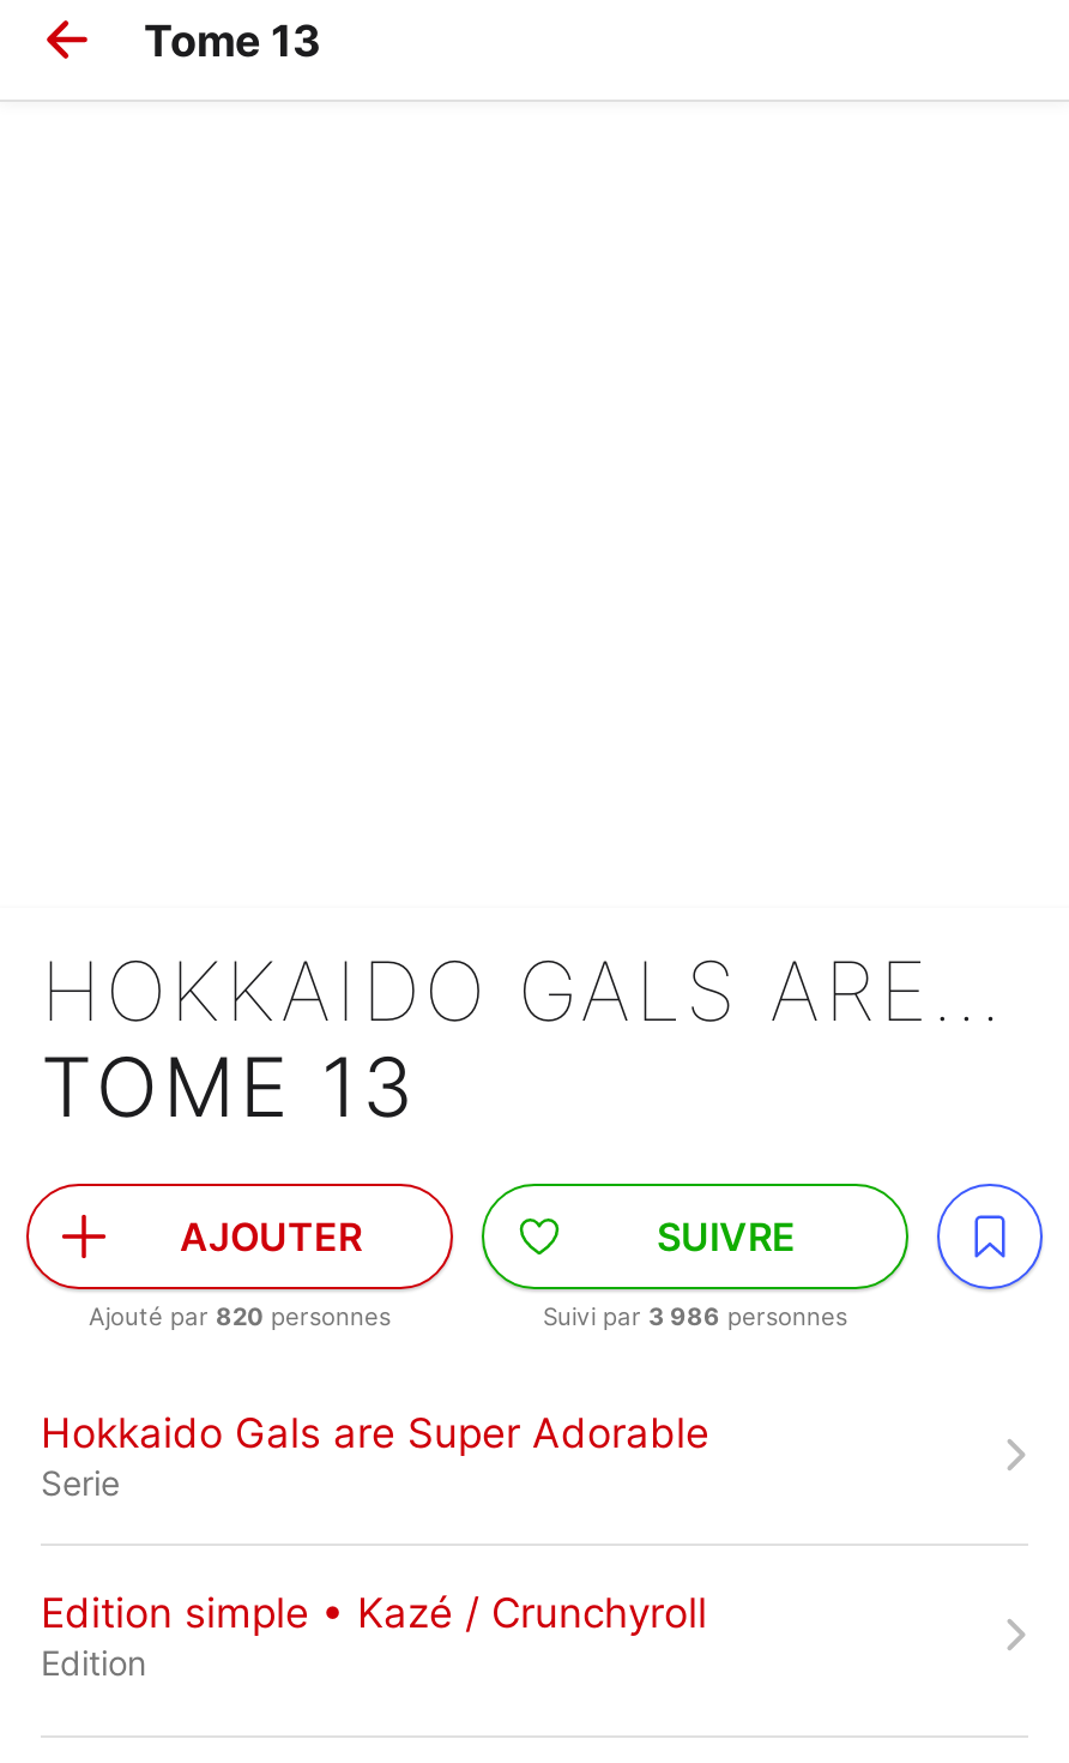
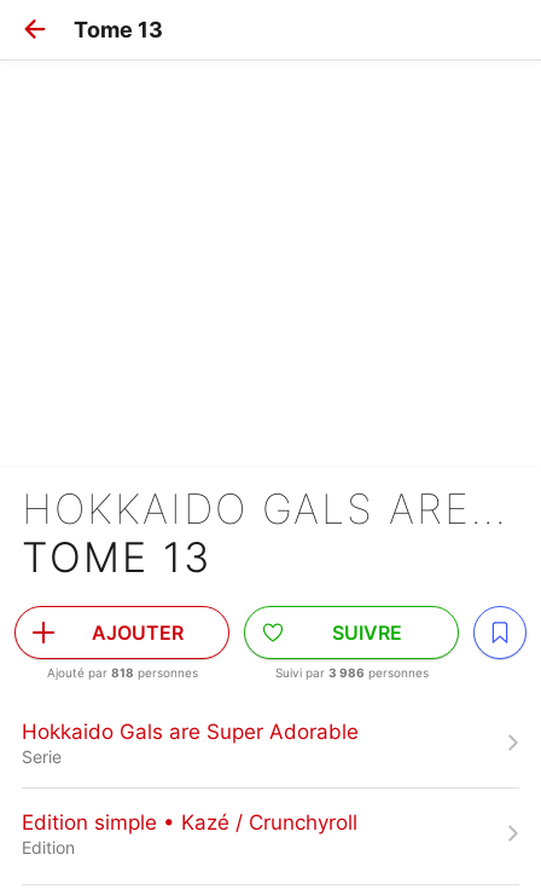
- Ajouté par 820 personnes
+ Ajouté par 818 personnes
